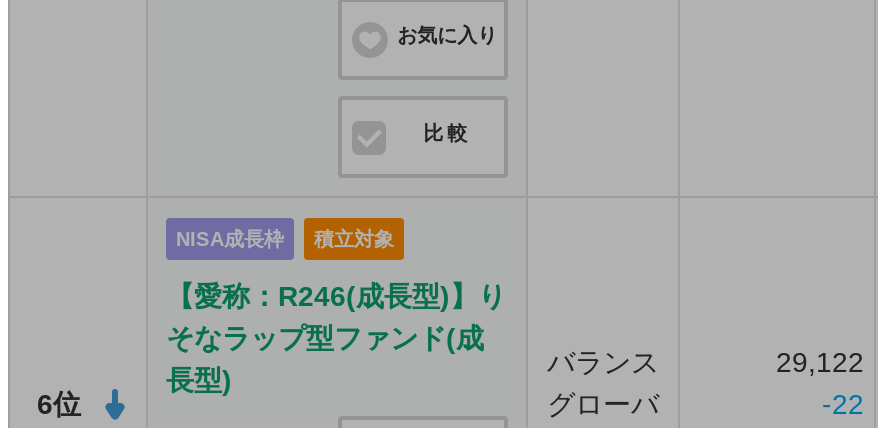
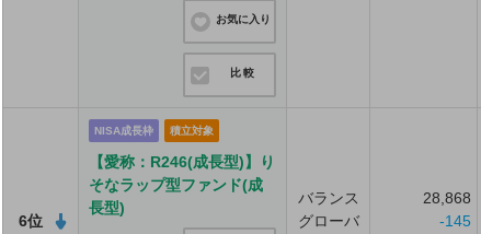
- 29,122
+ 28,868

- -22
+ -145
